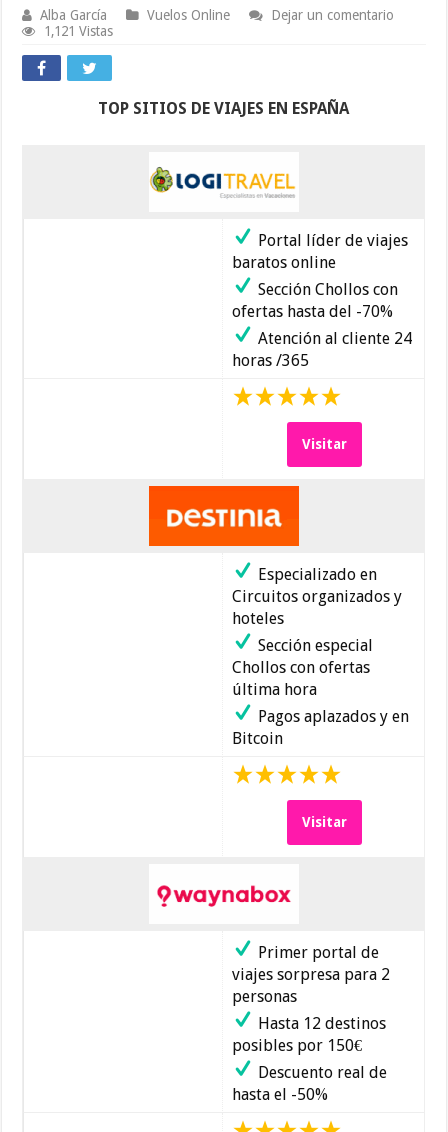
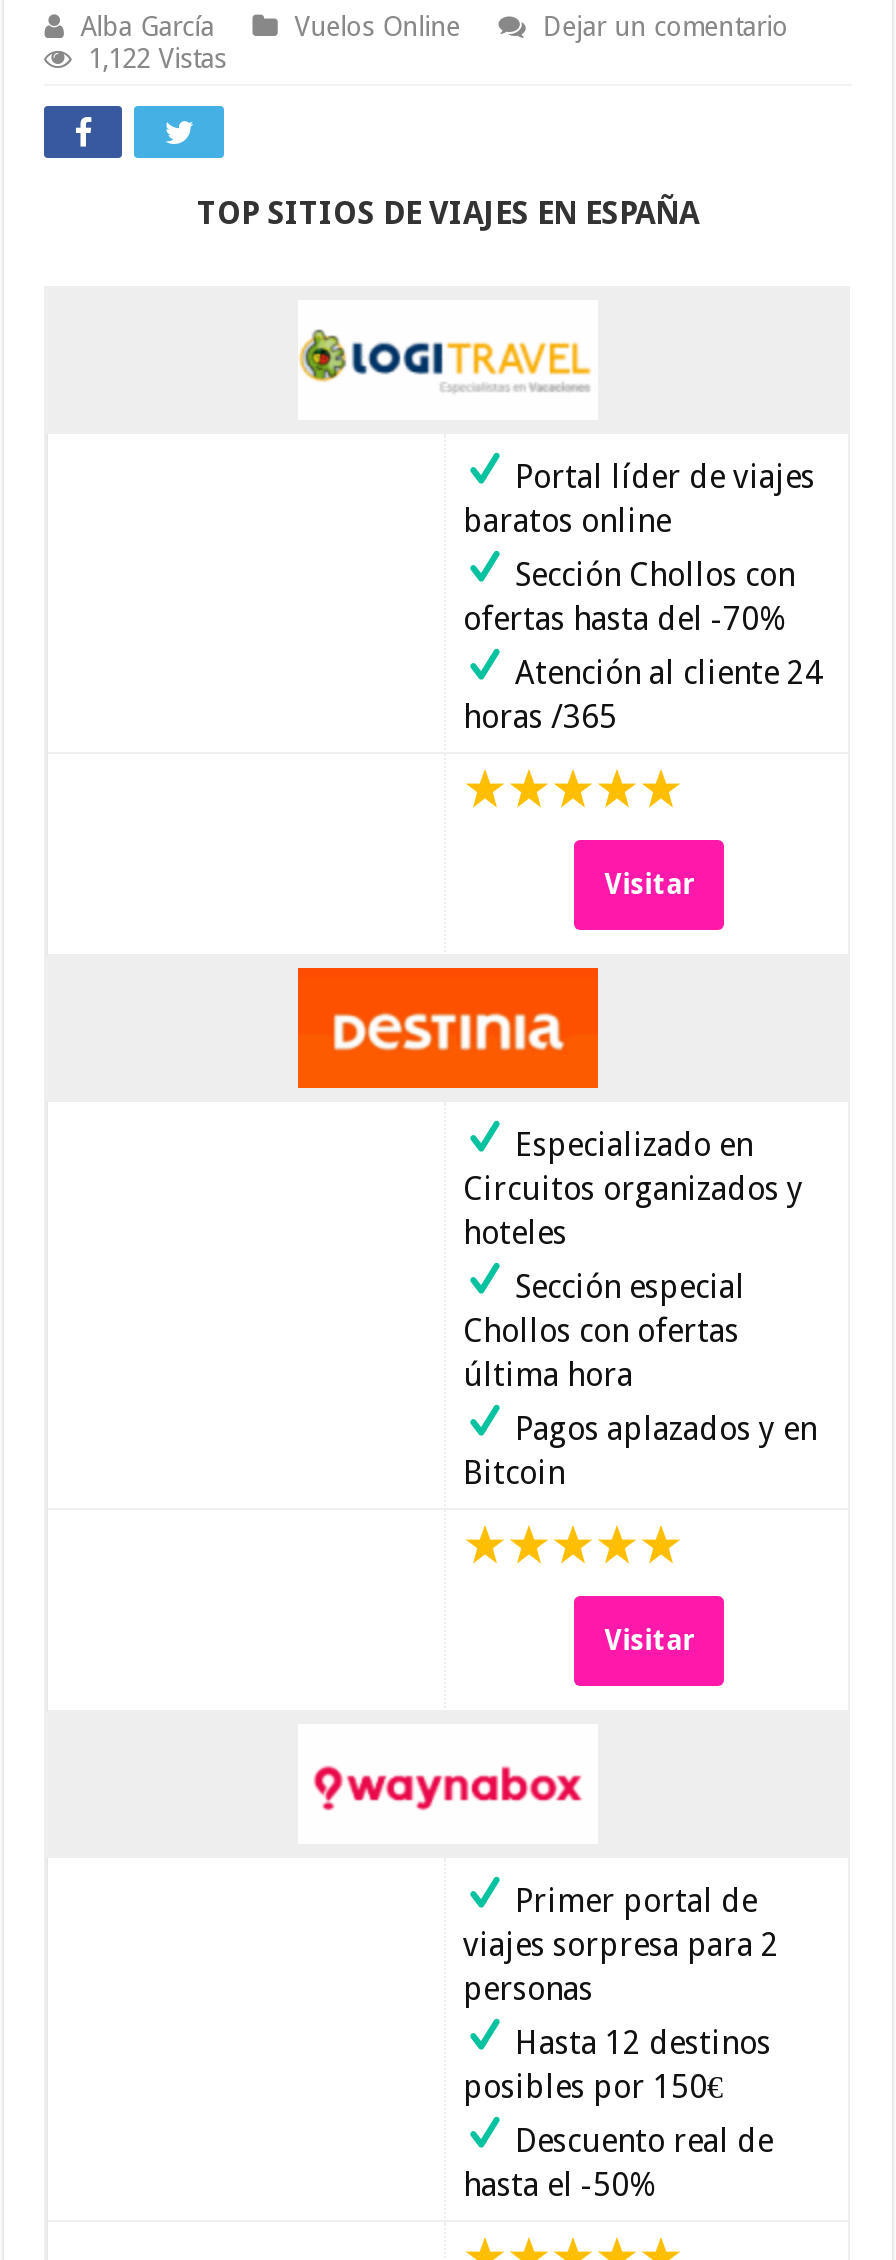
- 1,121 Vistas
+ 1,122 Vistas
